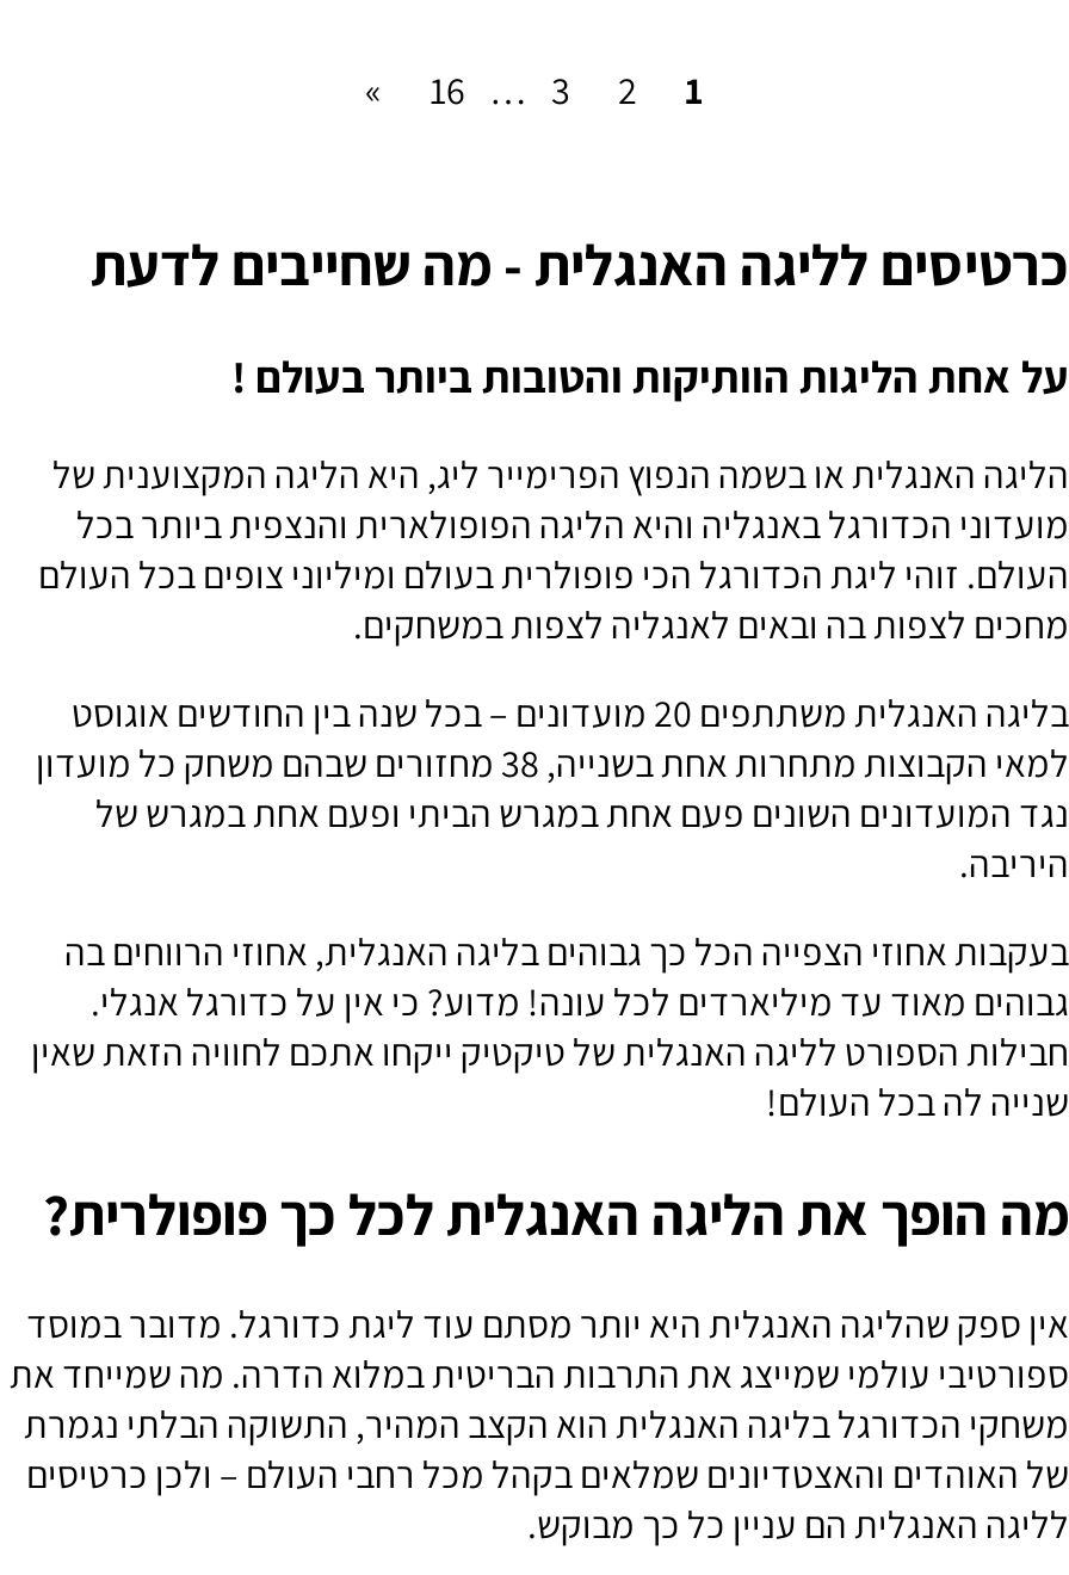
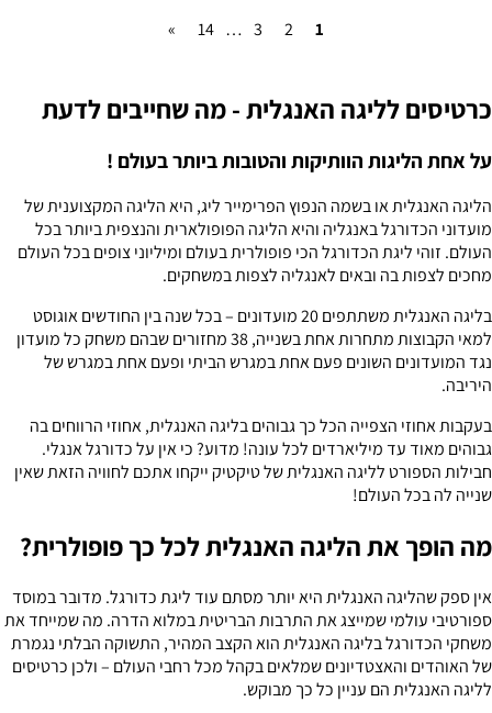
- 16
+ 14
